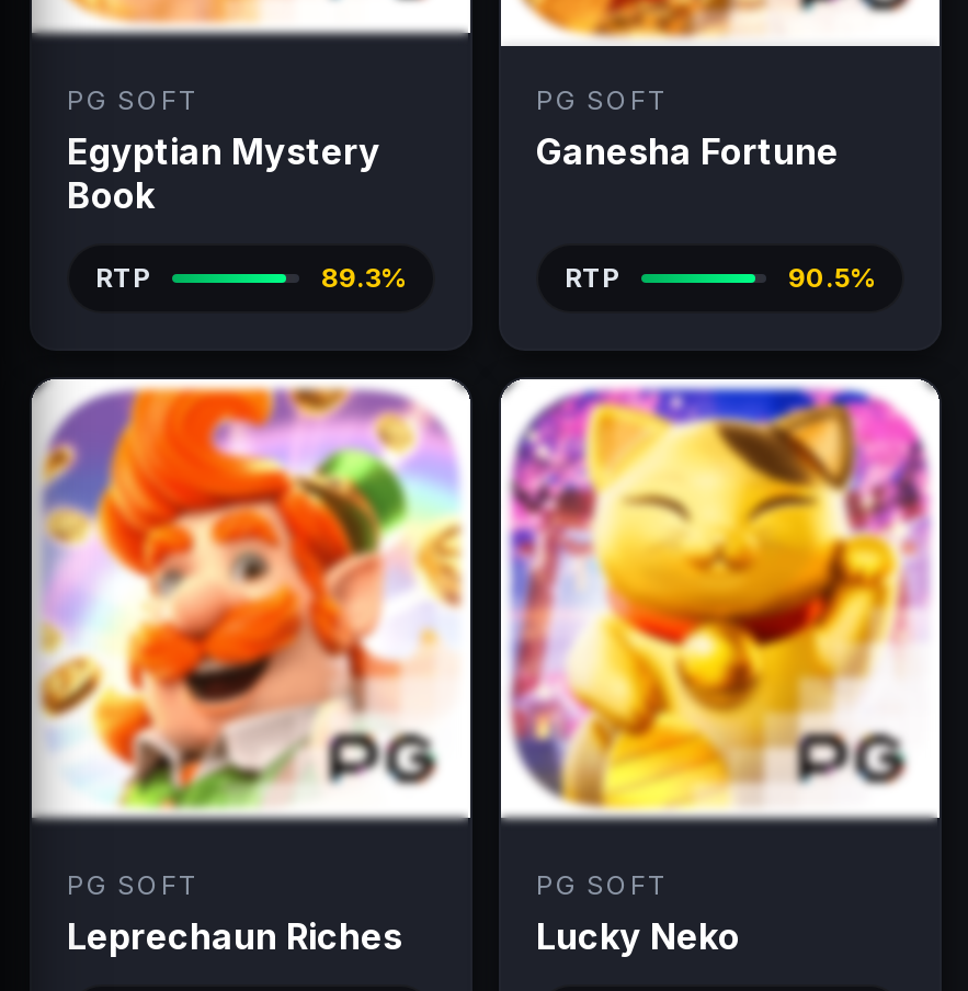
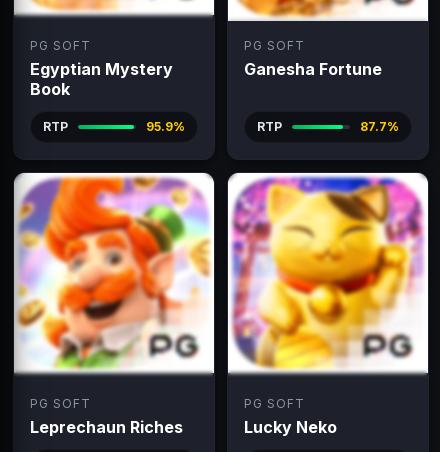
- 89.3%
+ 95.9%

- 90.5%
+ 87.7%
